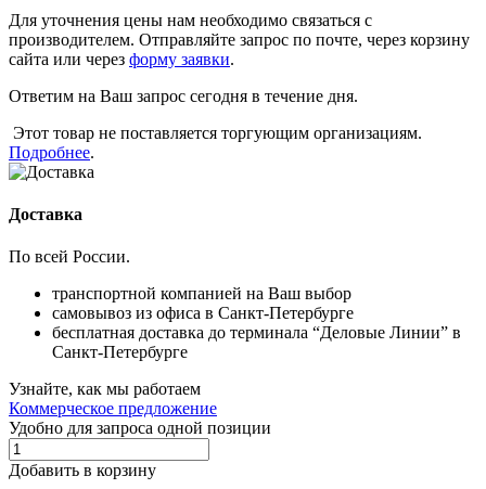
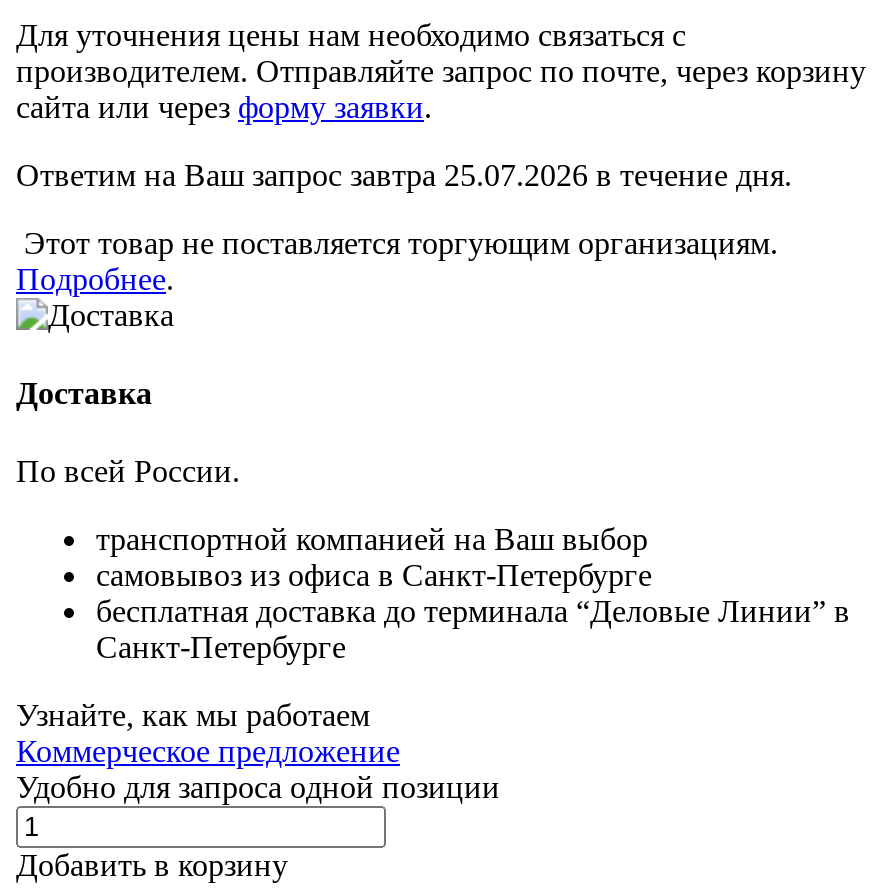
- Ответим на Ваш запрос сегодня в течение дня.
+ Ответим на Ваш запрос завтра 25.07.2026 в течение дня.
